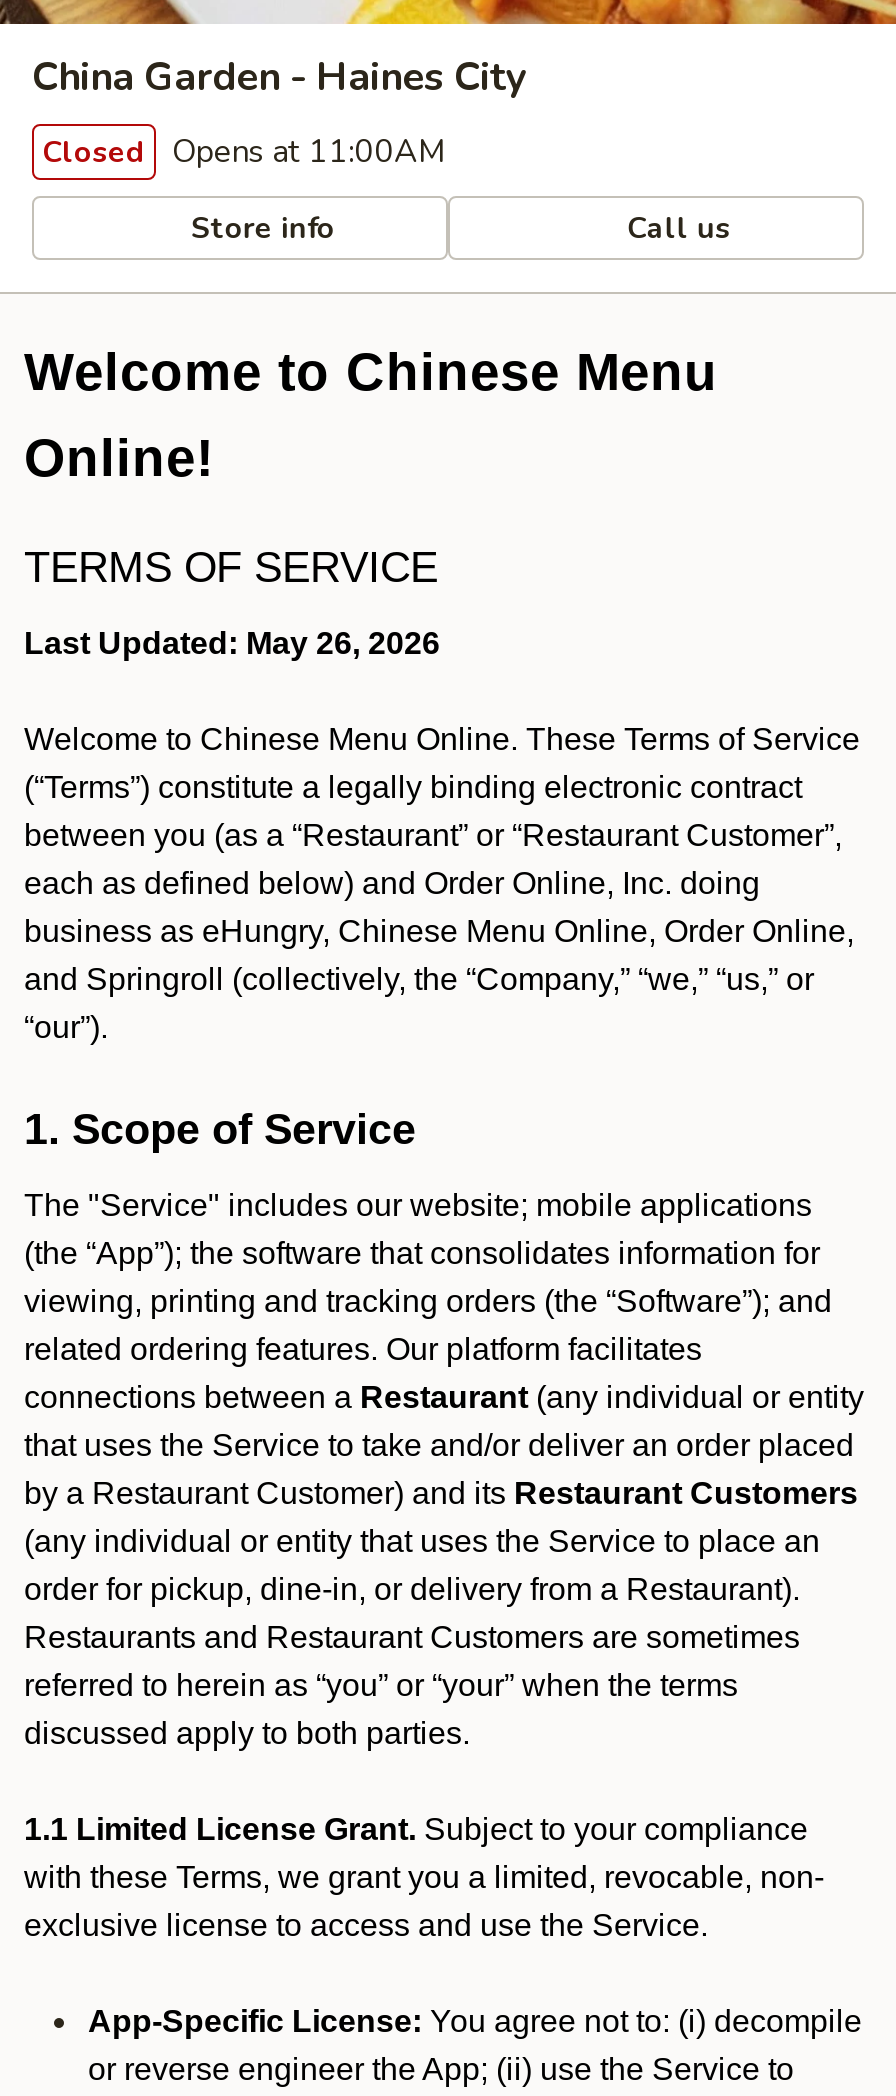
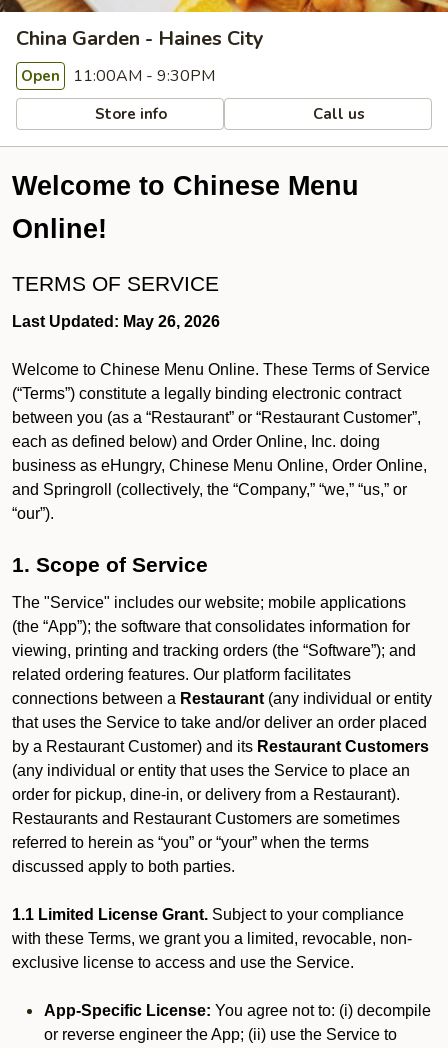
- Closed Opens at 11:00AM
+ Open 11:00AM - 9:30PM
